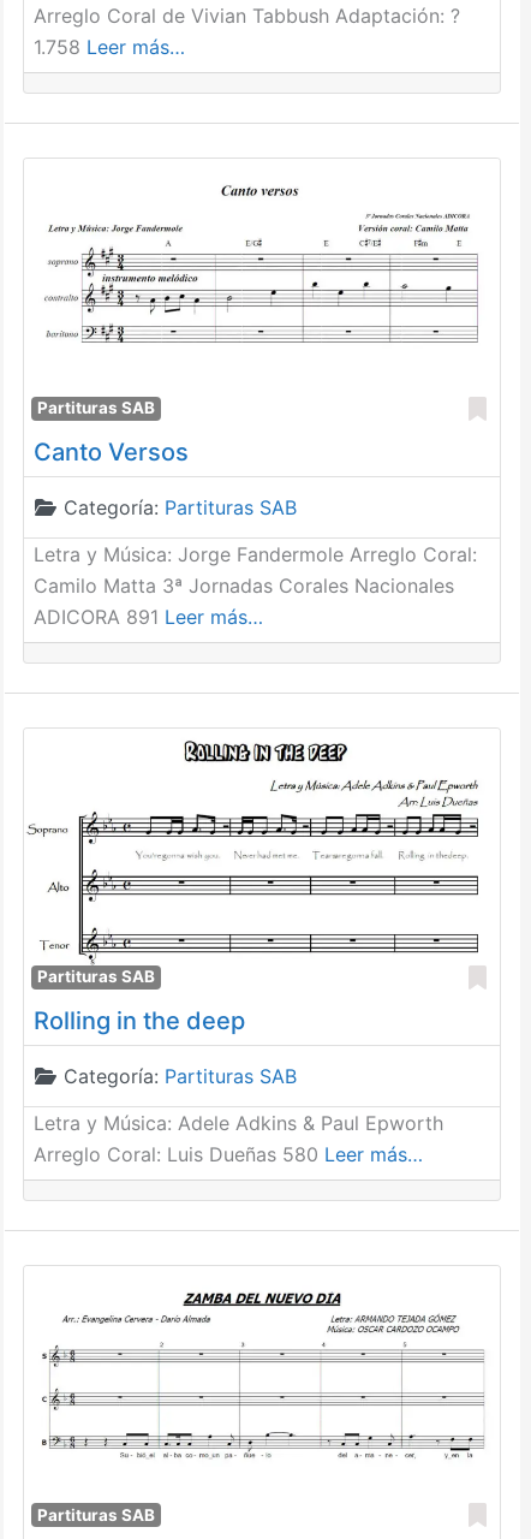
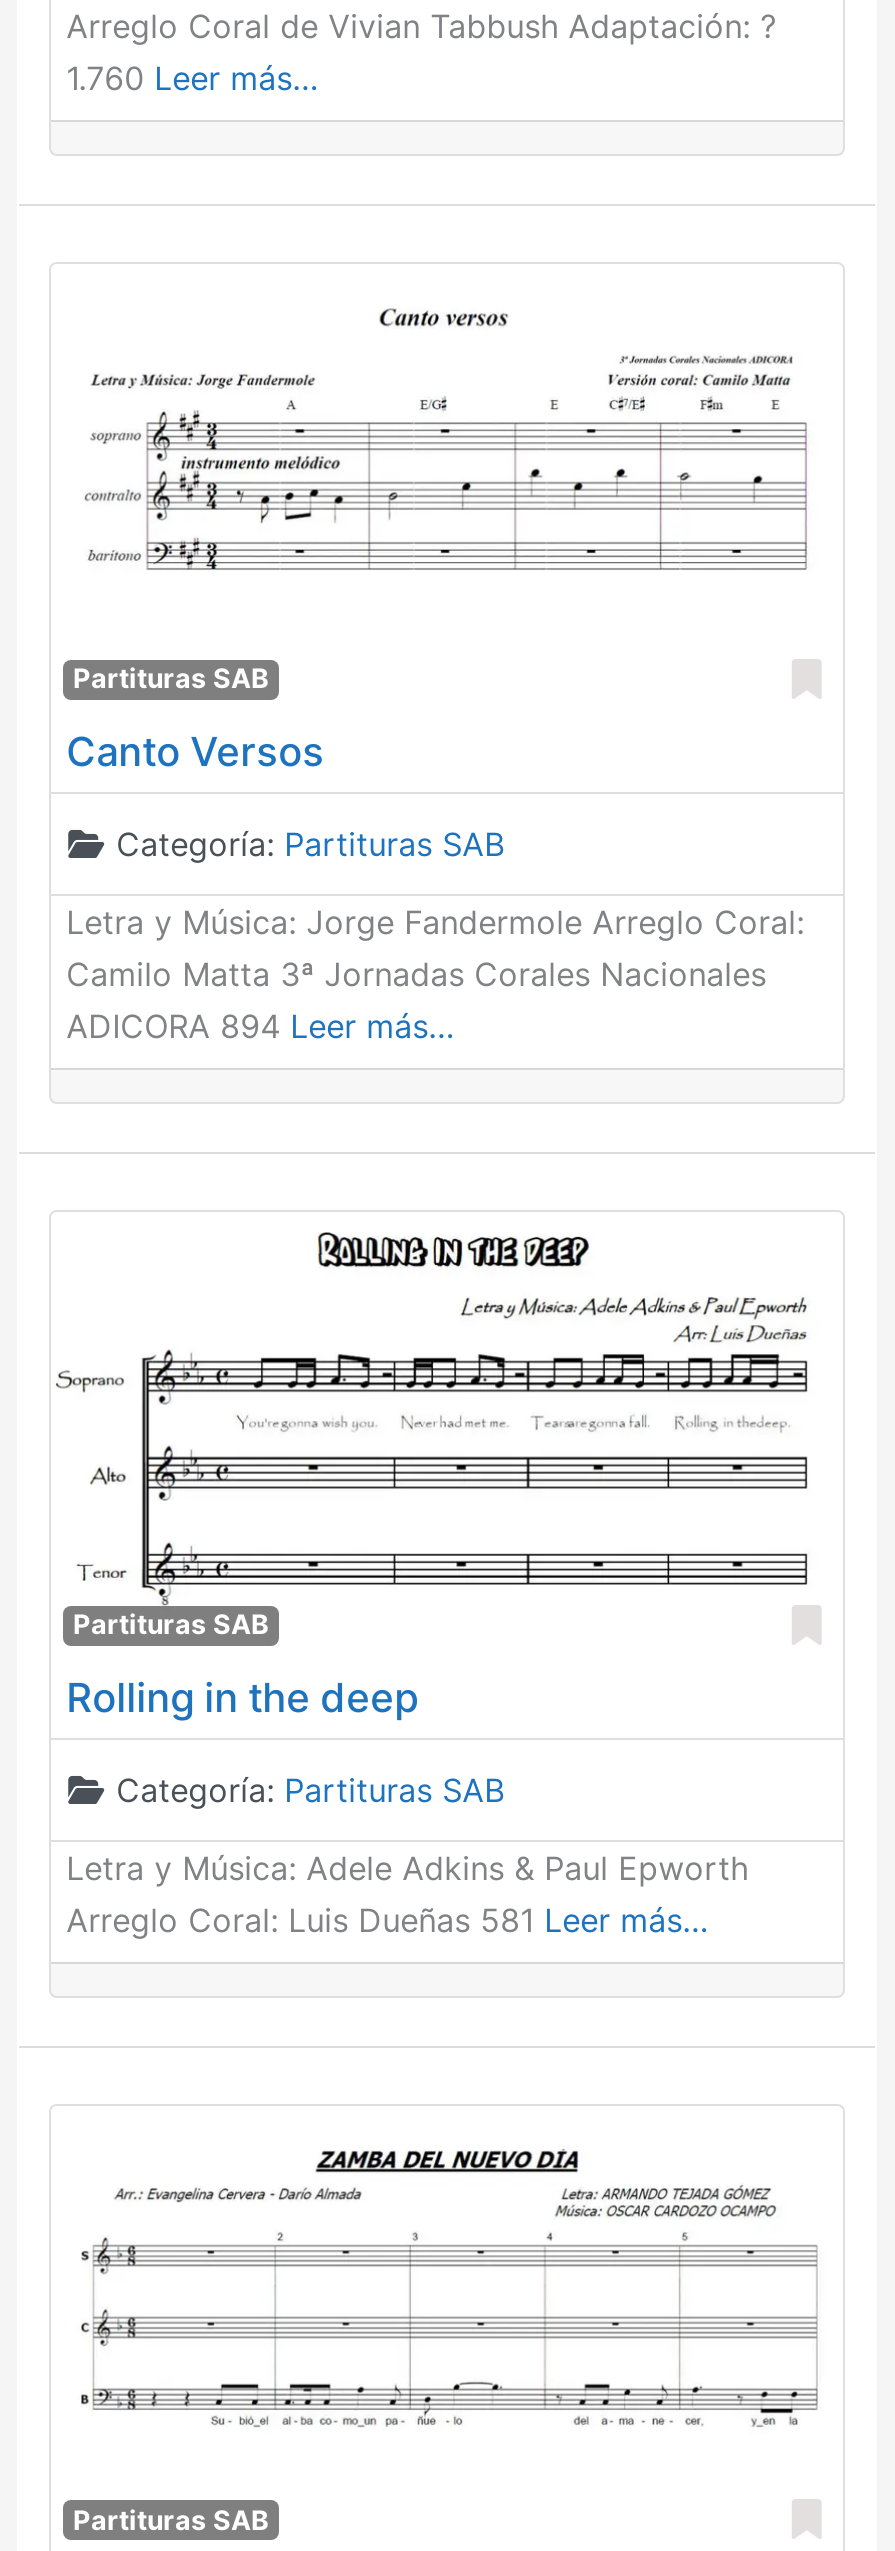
- 1.758 Leer más…
+ 1.760 Leer más…

- ADICORA 891 Leer más…
+ ADICORA 894 Leer más…

- Arreglo Coral: Luis Dueñas 580 Leer más…
+ Arreglo Coral: Luis Dueñas 581 Leer más…
